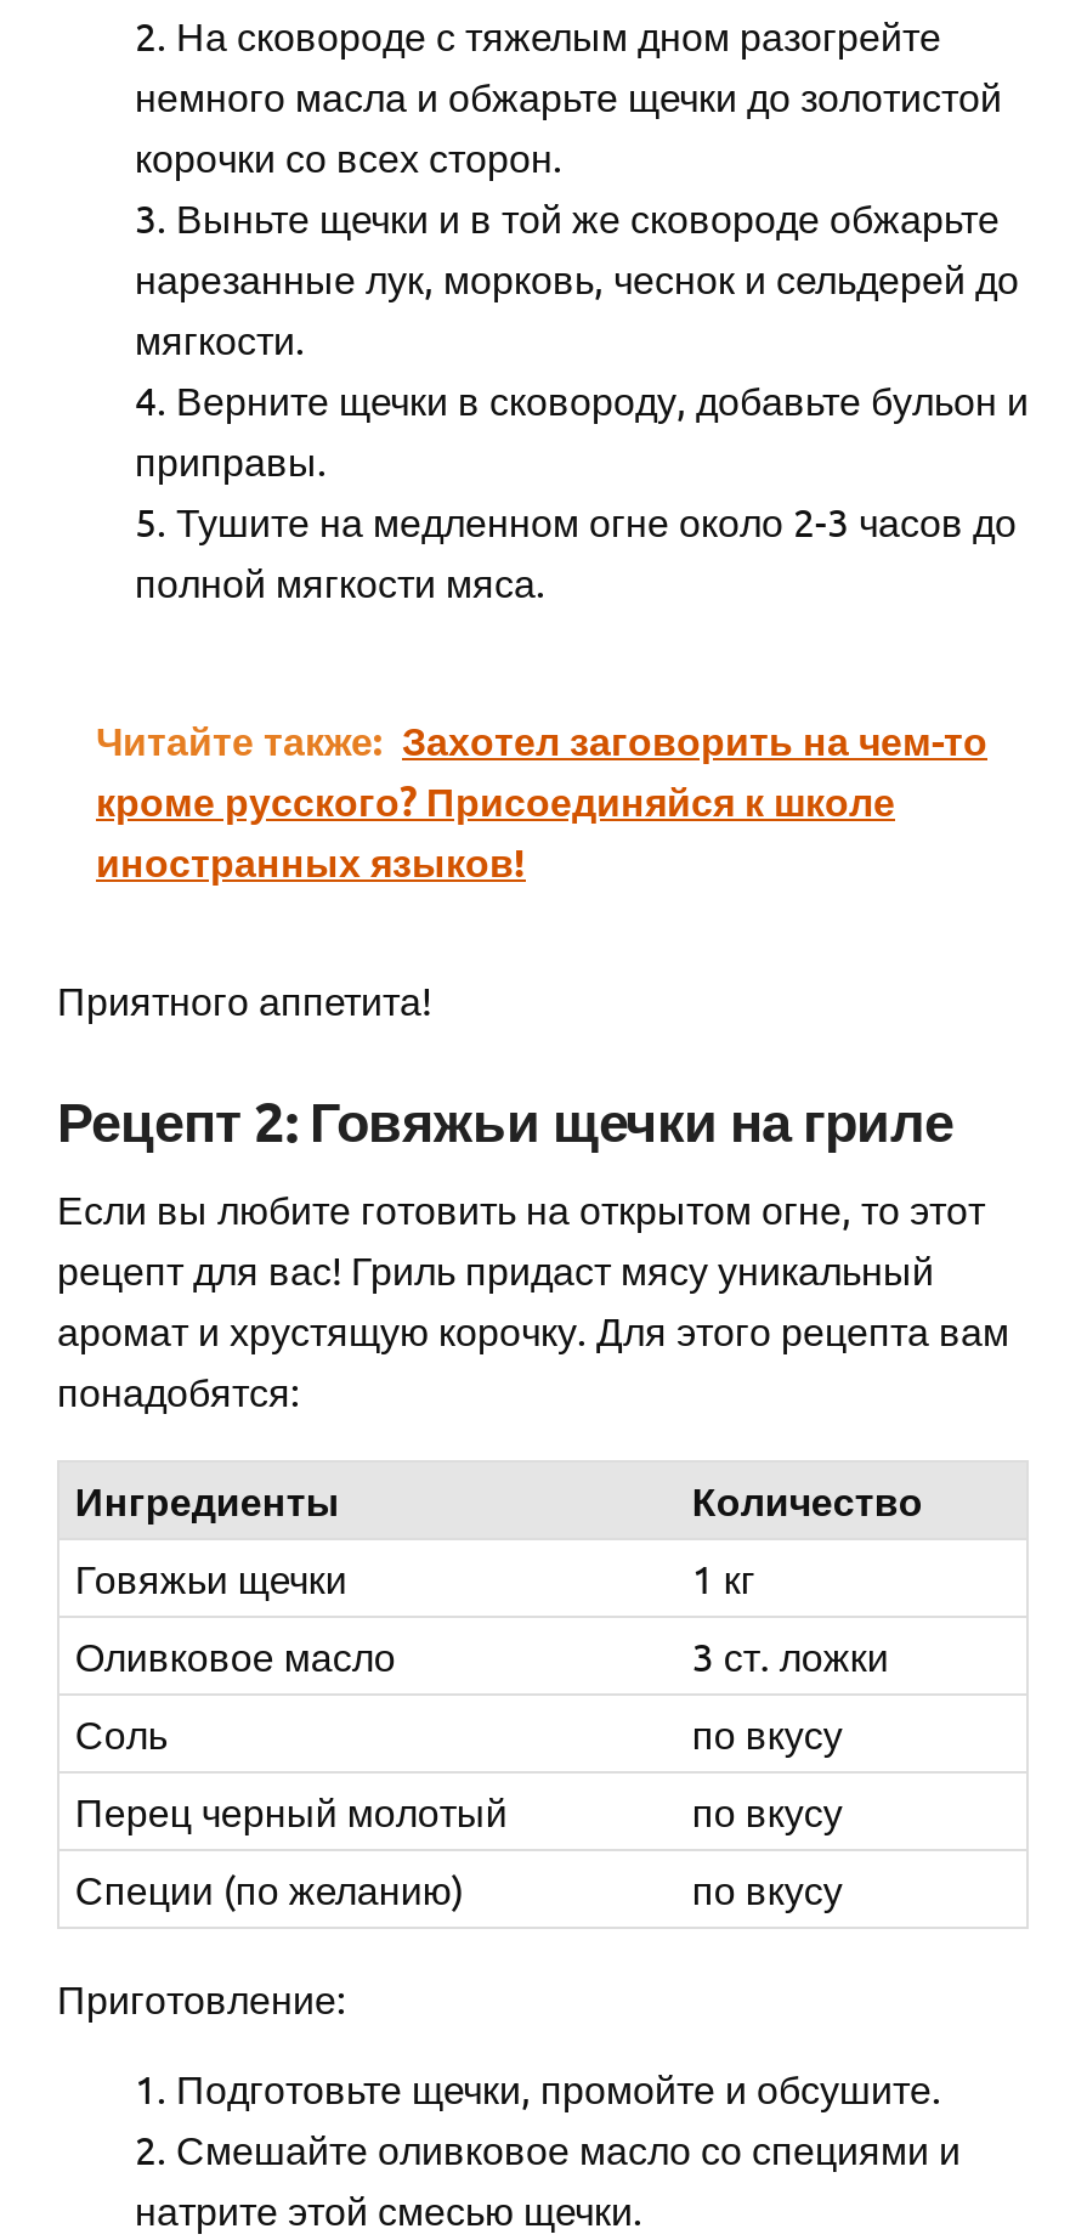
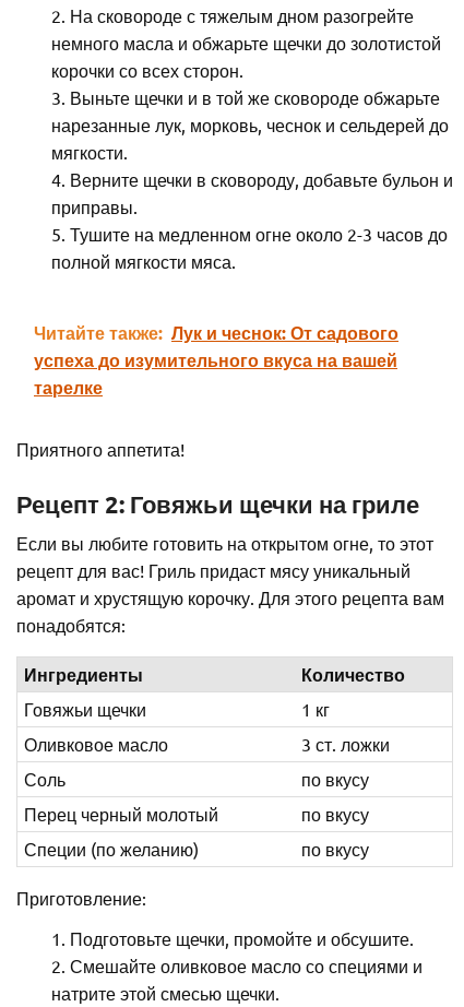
- Читайте также: Захотел заговорить на чем-то
- кроме русского? Присоединяйся к школе
- иностранных языков!
+ Читайте также: Лук и чеснок: От садового
+ успеха до изумительного вкуса на вашей
+ тарелке
